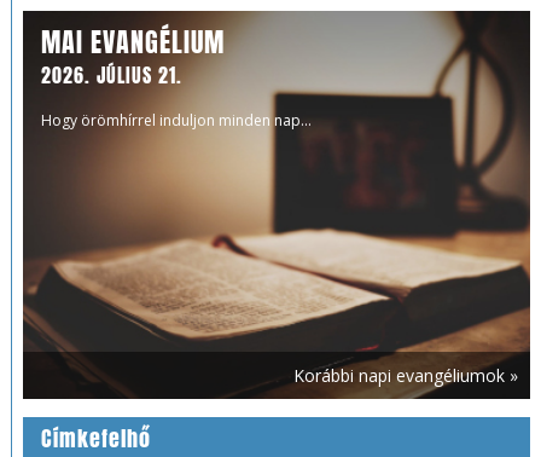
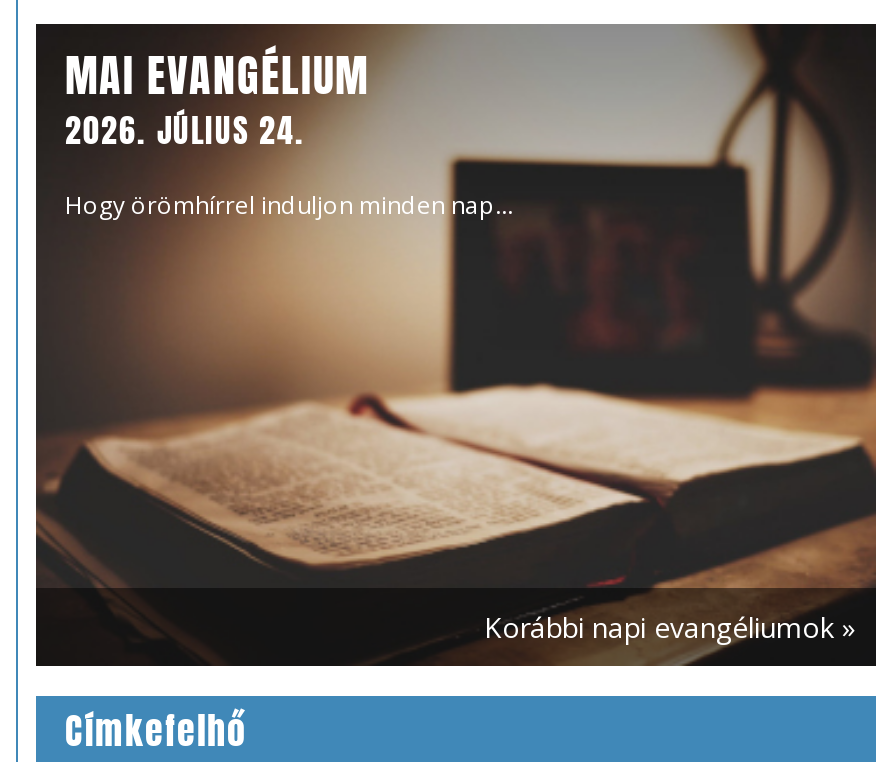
- 2026. JÚLIUS 21.
+ 2026. JÚLIUS 24.
